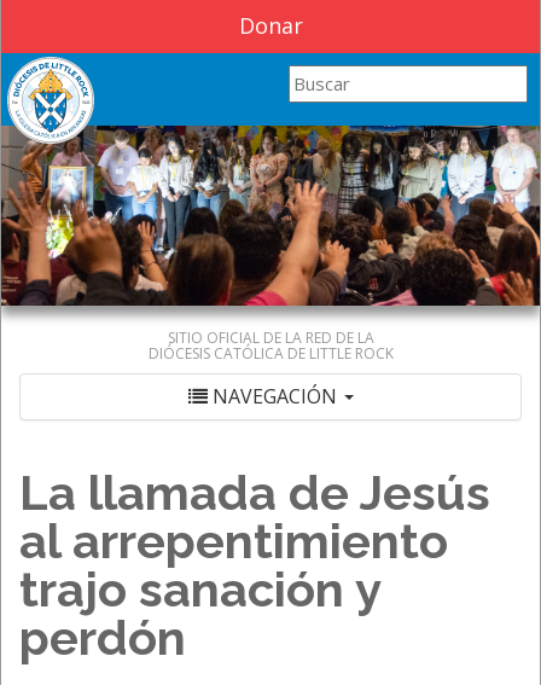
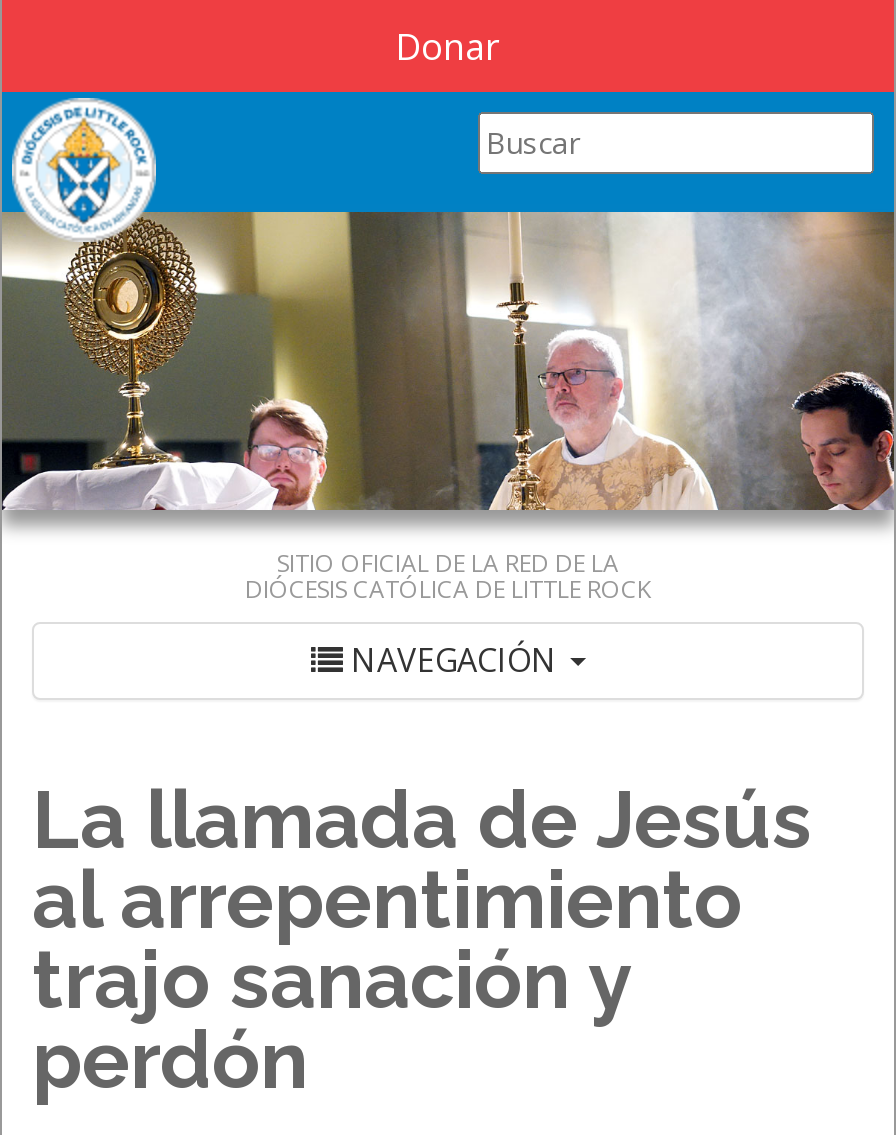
- [image]
+ [image]
